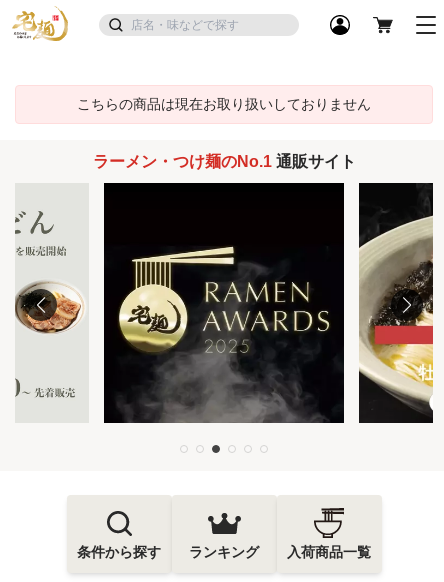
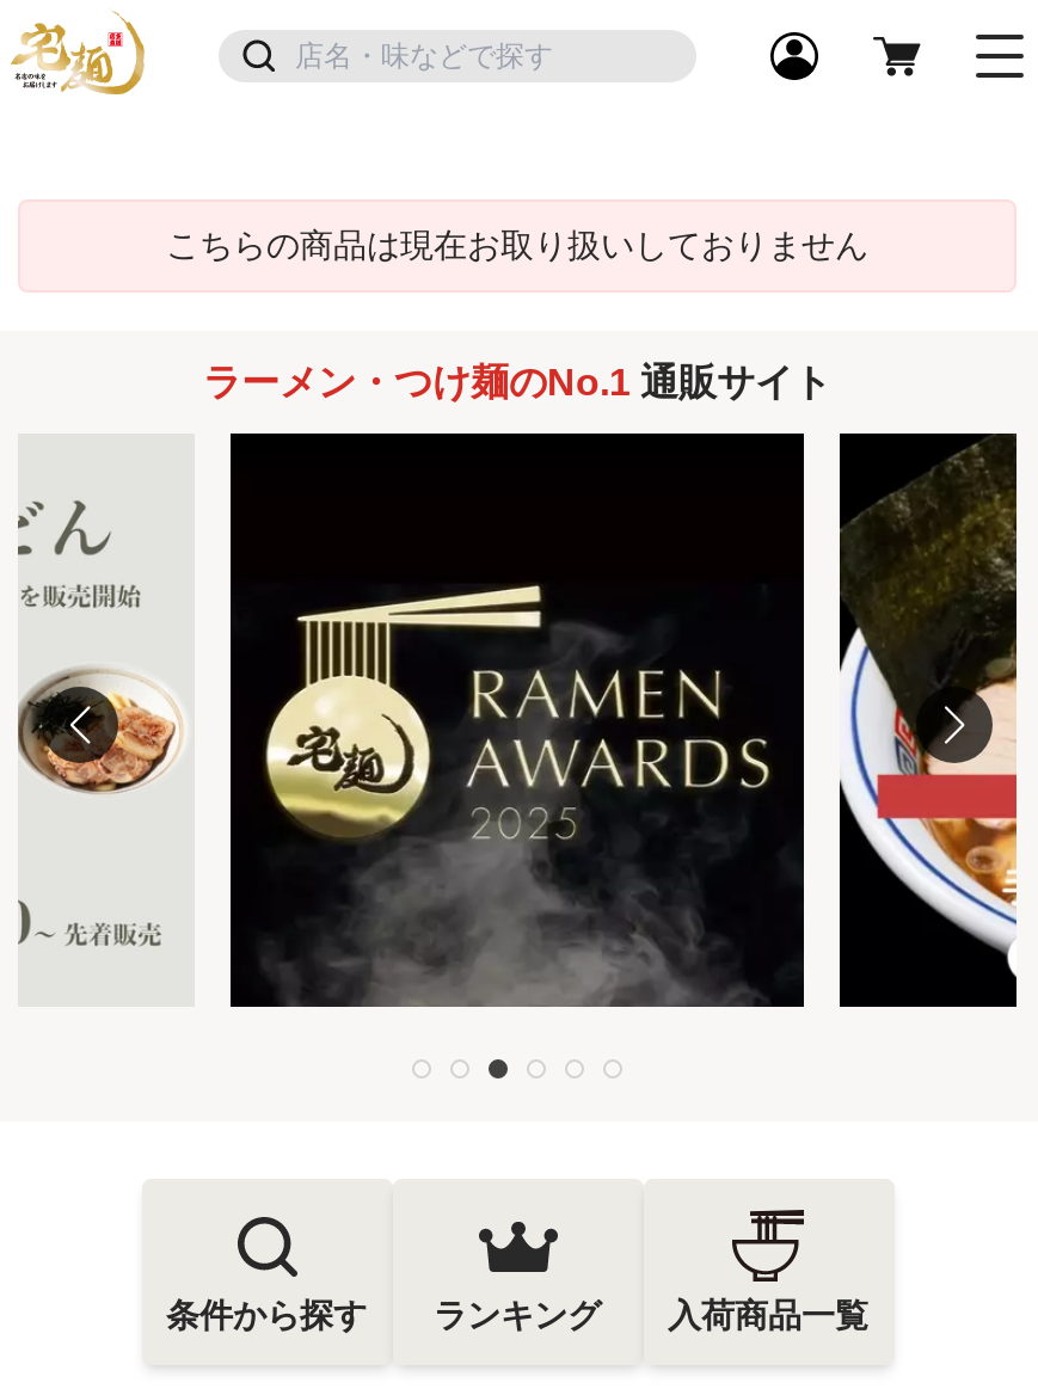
- [image]
+ [image]
